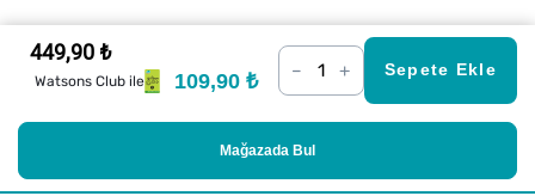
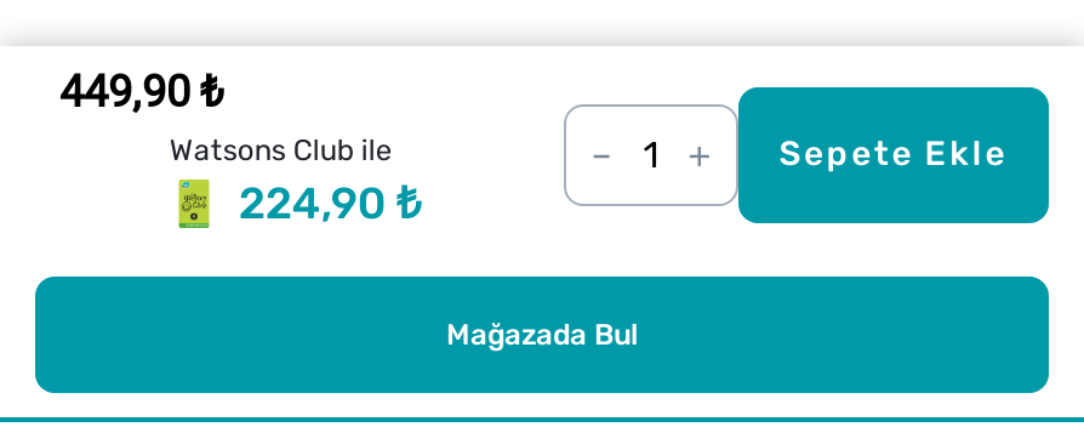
- 109,90 ₺
+ 224,90 ₺
